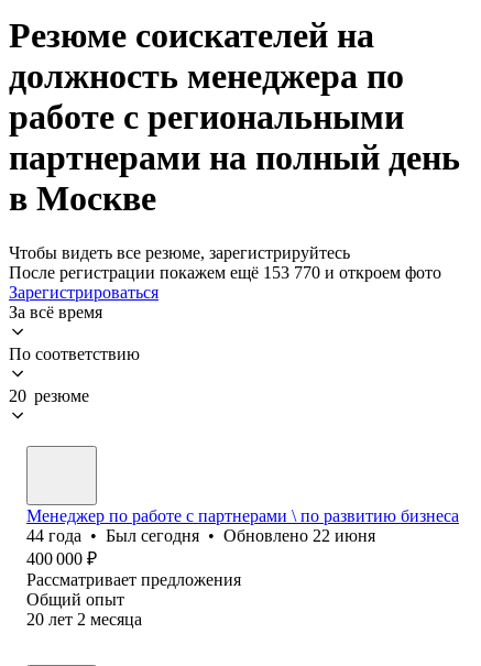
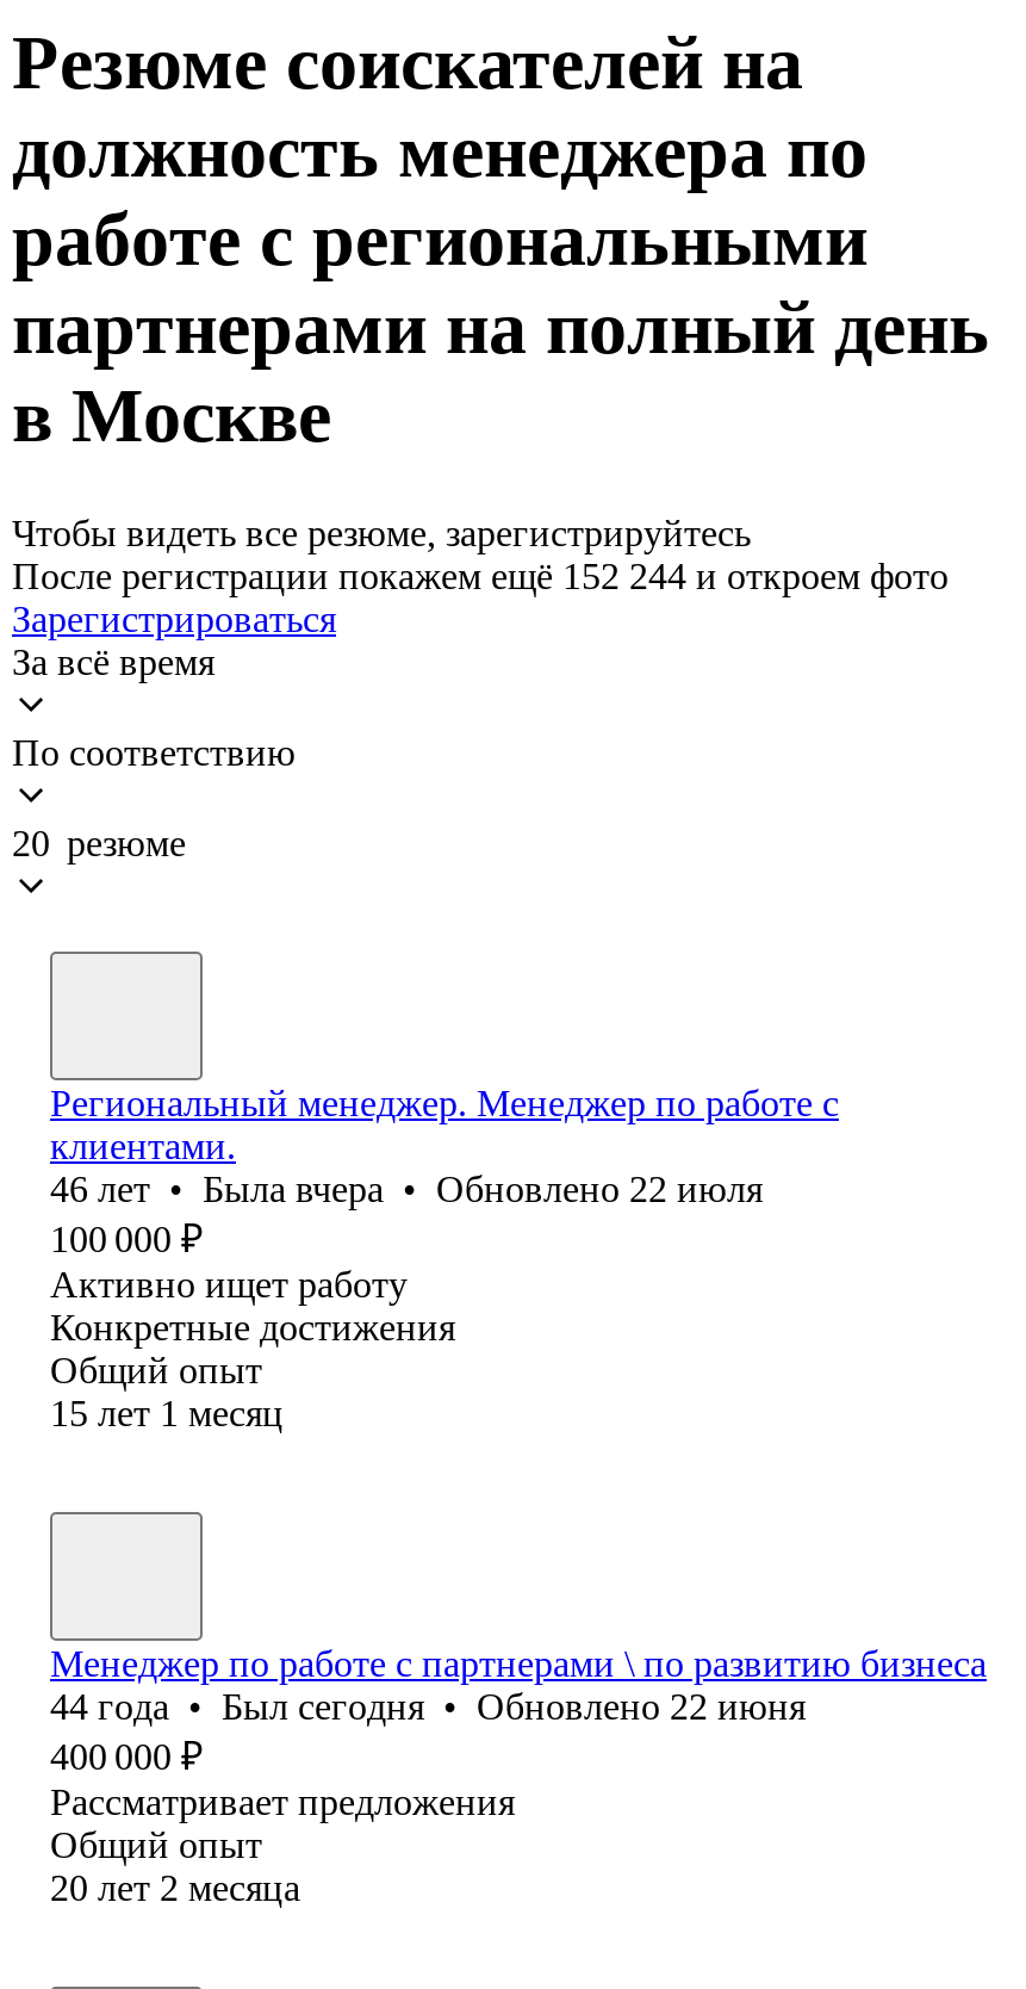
- После регистрации покажем ещё 153 770 и откроем фото
+ После регистрации покажем ещё 152 244 и откроем фото

+ Региональный менеджер. Менеджер по работе с
+ клиентами.
+ 46 лет • Была вчера • Обновлено 22 июля
+ 100 000 ₽
+ Активно ищет работу
+ Конкретные достижения
+ Общий опыт
+ 15 лет 1 месяц
